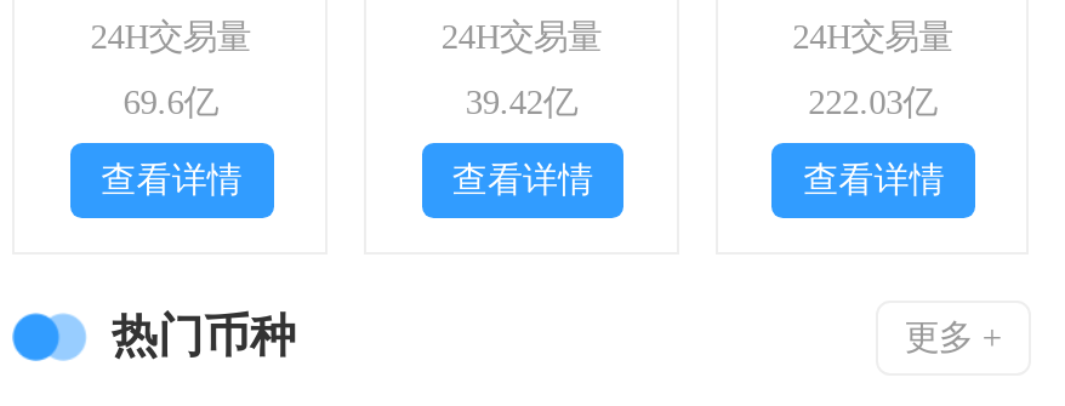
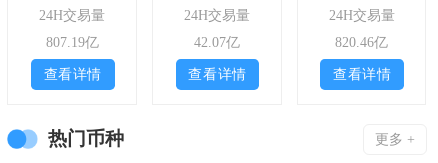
- 69.6亿
+ 807.19亿

- 39.42亿
+ 42.07亿

- 222.03亿
+ 820.46亿
